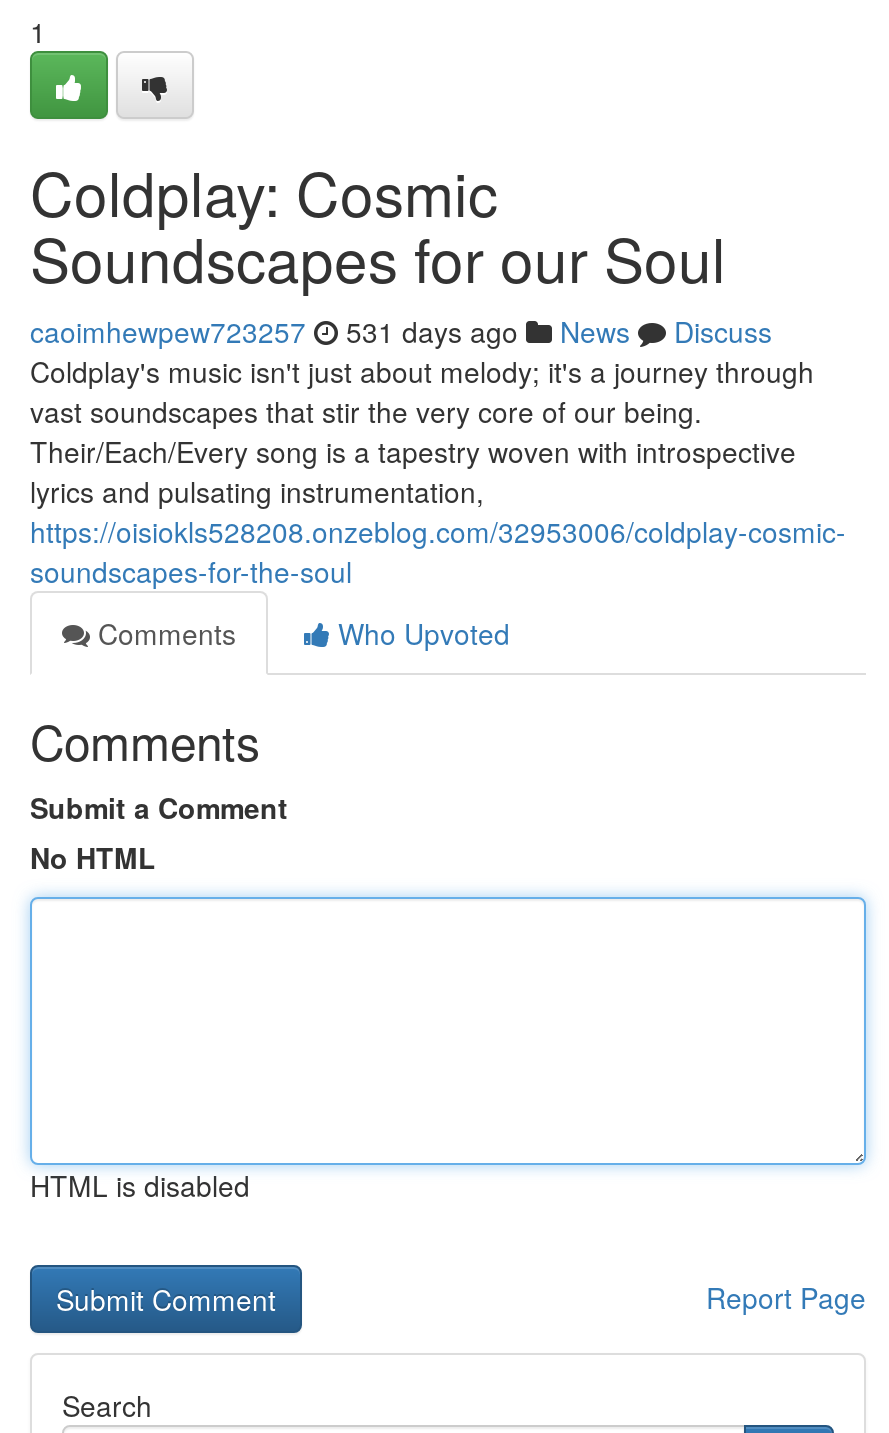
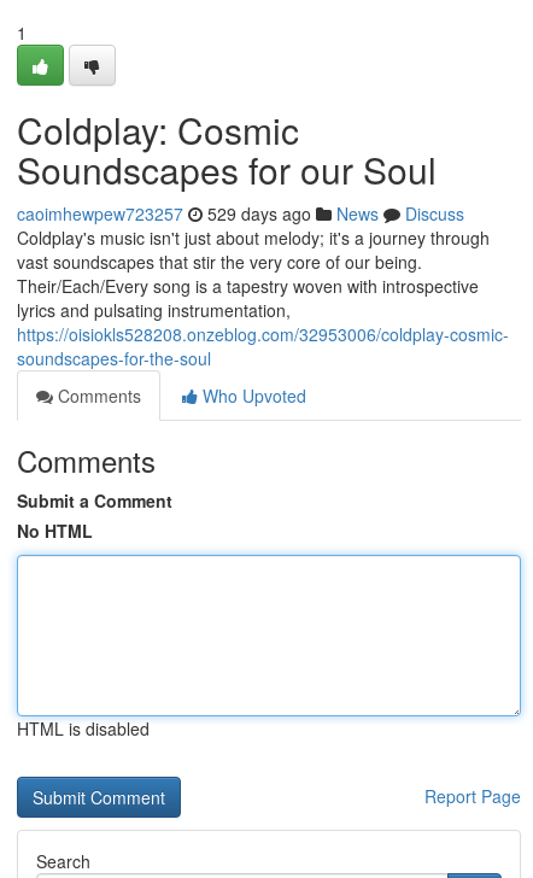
- caoimhewpew723257 531 days ago News Discuss
+ caoimhewpew723257 529 days ago News Discuss
